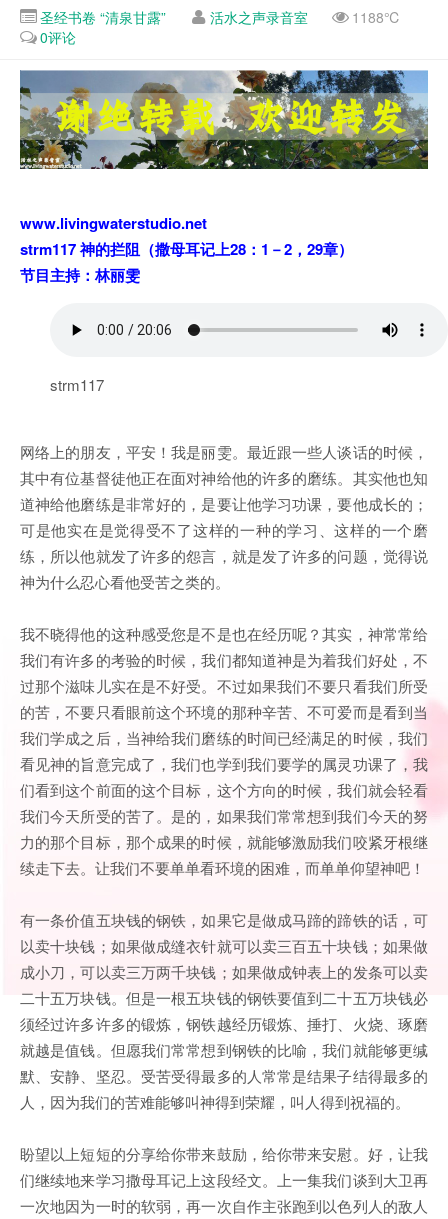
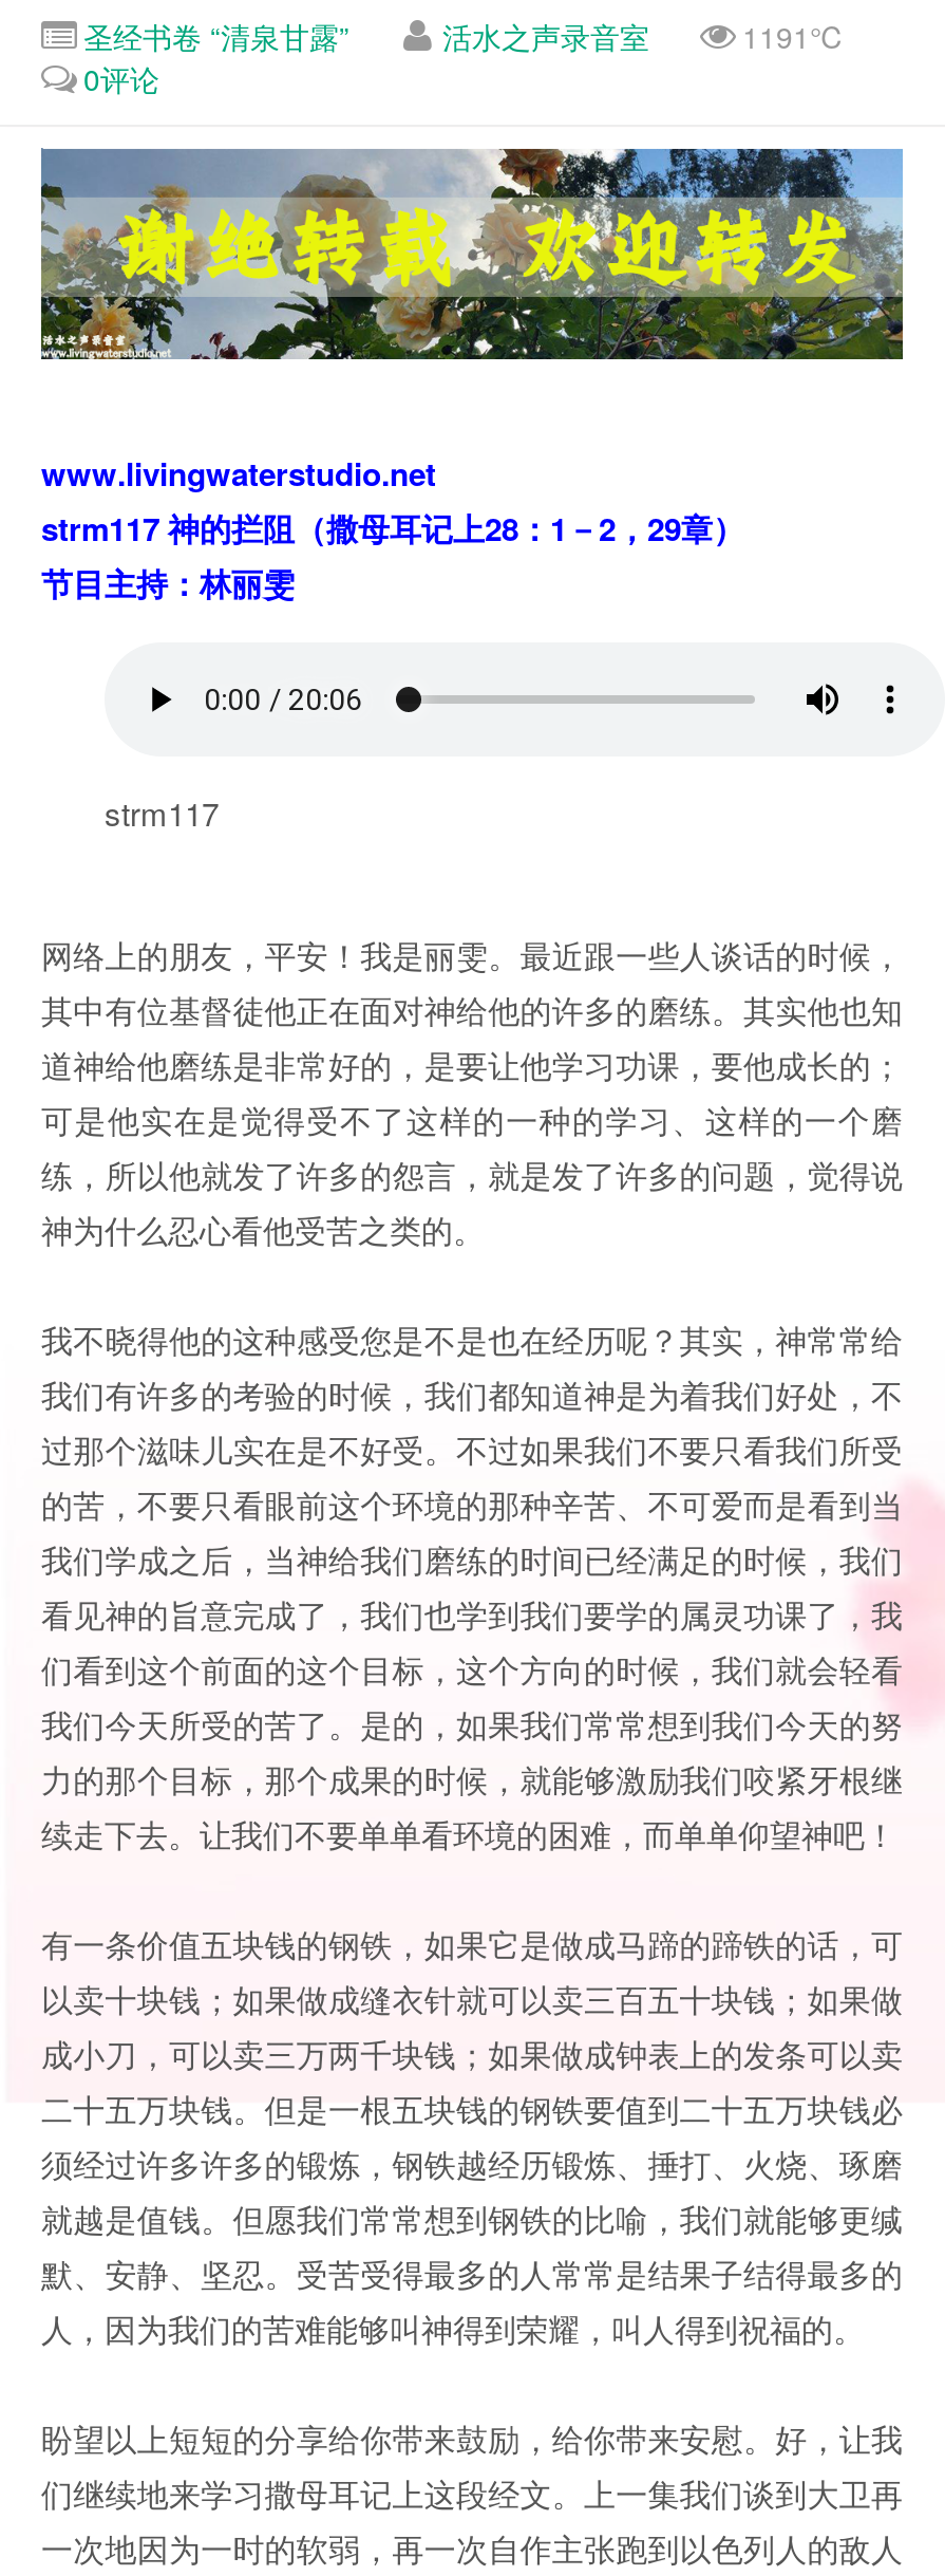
- 活水之声录音室 1188℃
+ 活水之声录音室 1191℃
